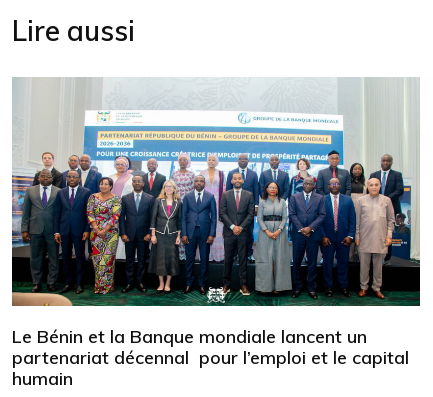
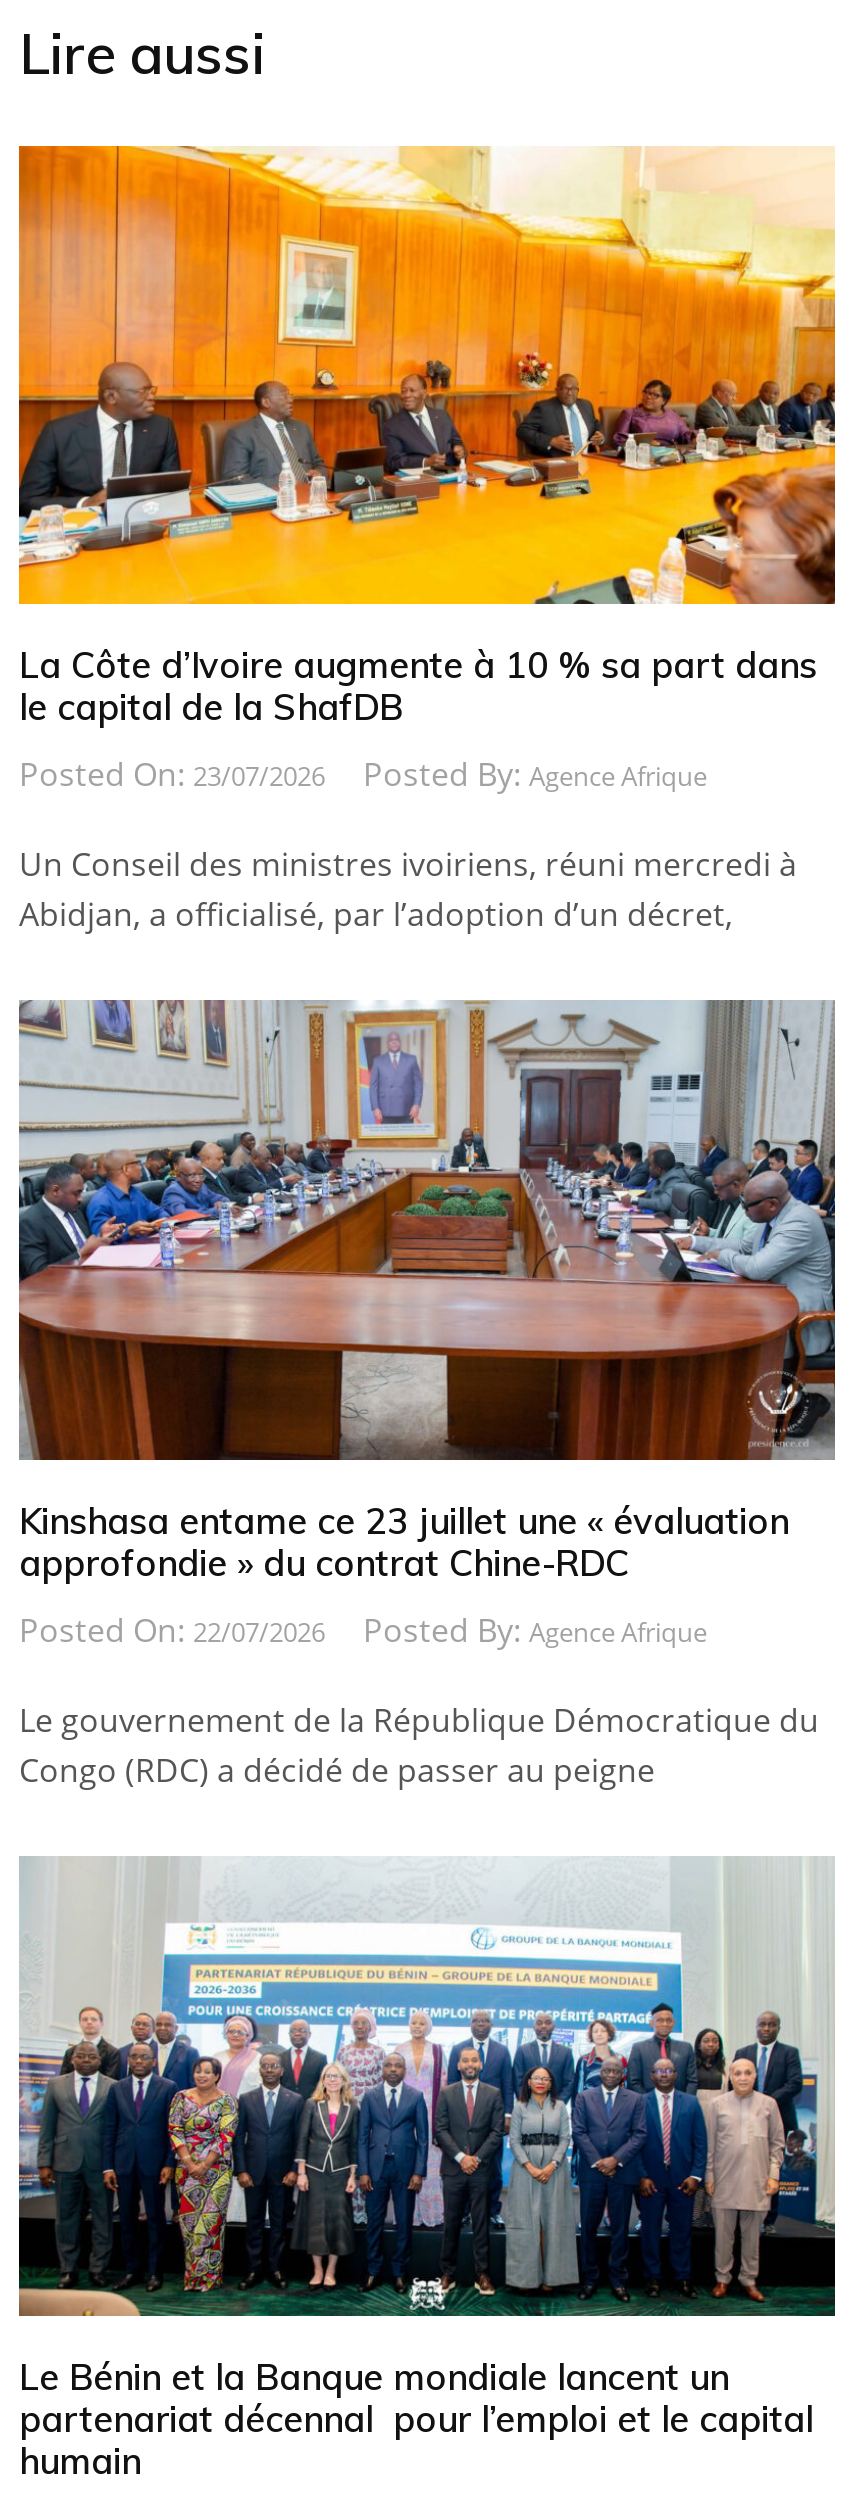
+ [image]
+ La Côte d’Ivoire augmente à 10 % sa part dans
+ le capital de la ShafDB
+ Posted On: 23/07/2026
+ Posted By: Agence Afrique
+ Un Conseil des ministres ivoiriens, réuni mercredi à
+ Abidjan, a officialisé, par l’adoption d’un décret,

+ [image]
+ Kinshasa entame ce 23 juillet une « évaluation
+ approfondie » du contrat Chine-RDC
+ Posted On: 22/07/2026
+ Posted By: Agence Afrique
+ Le gouvernement de la République Démocratique du
+ Congo (RDC) a décidé de passer au peigne
